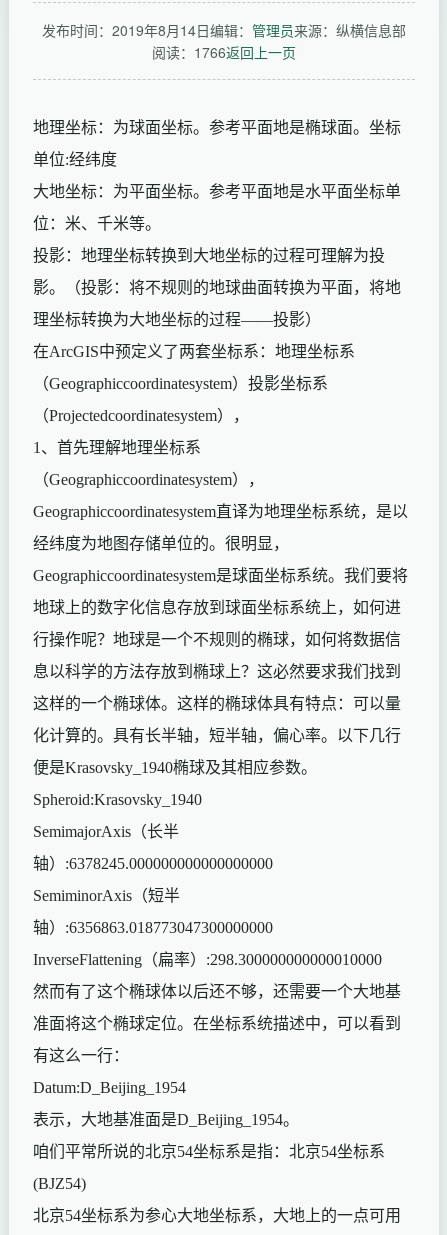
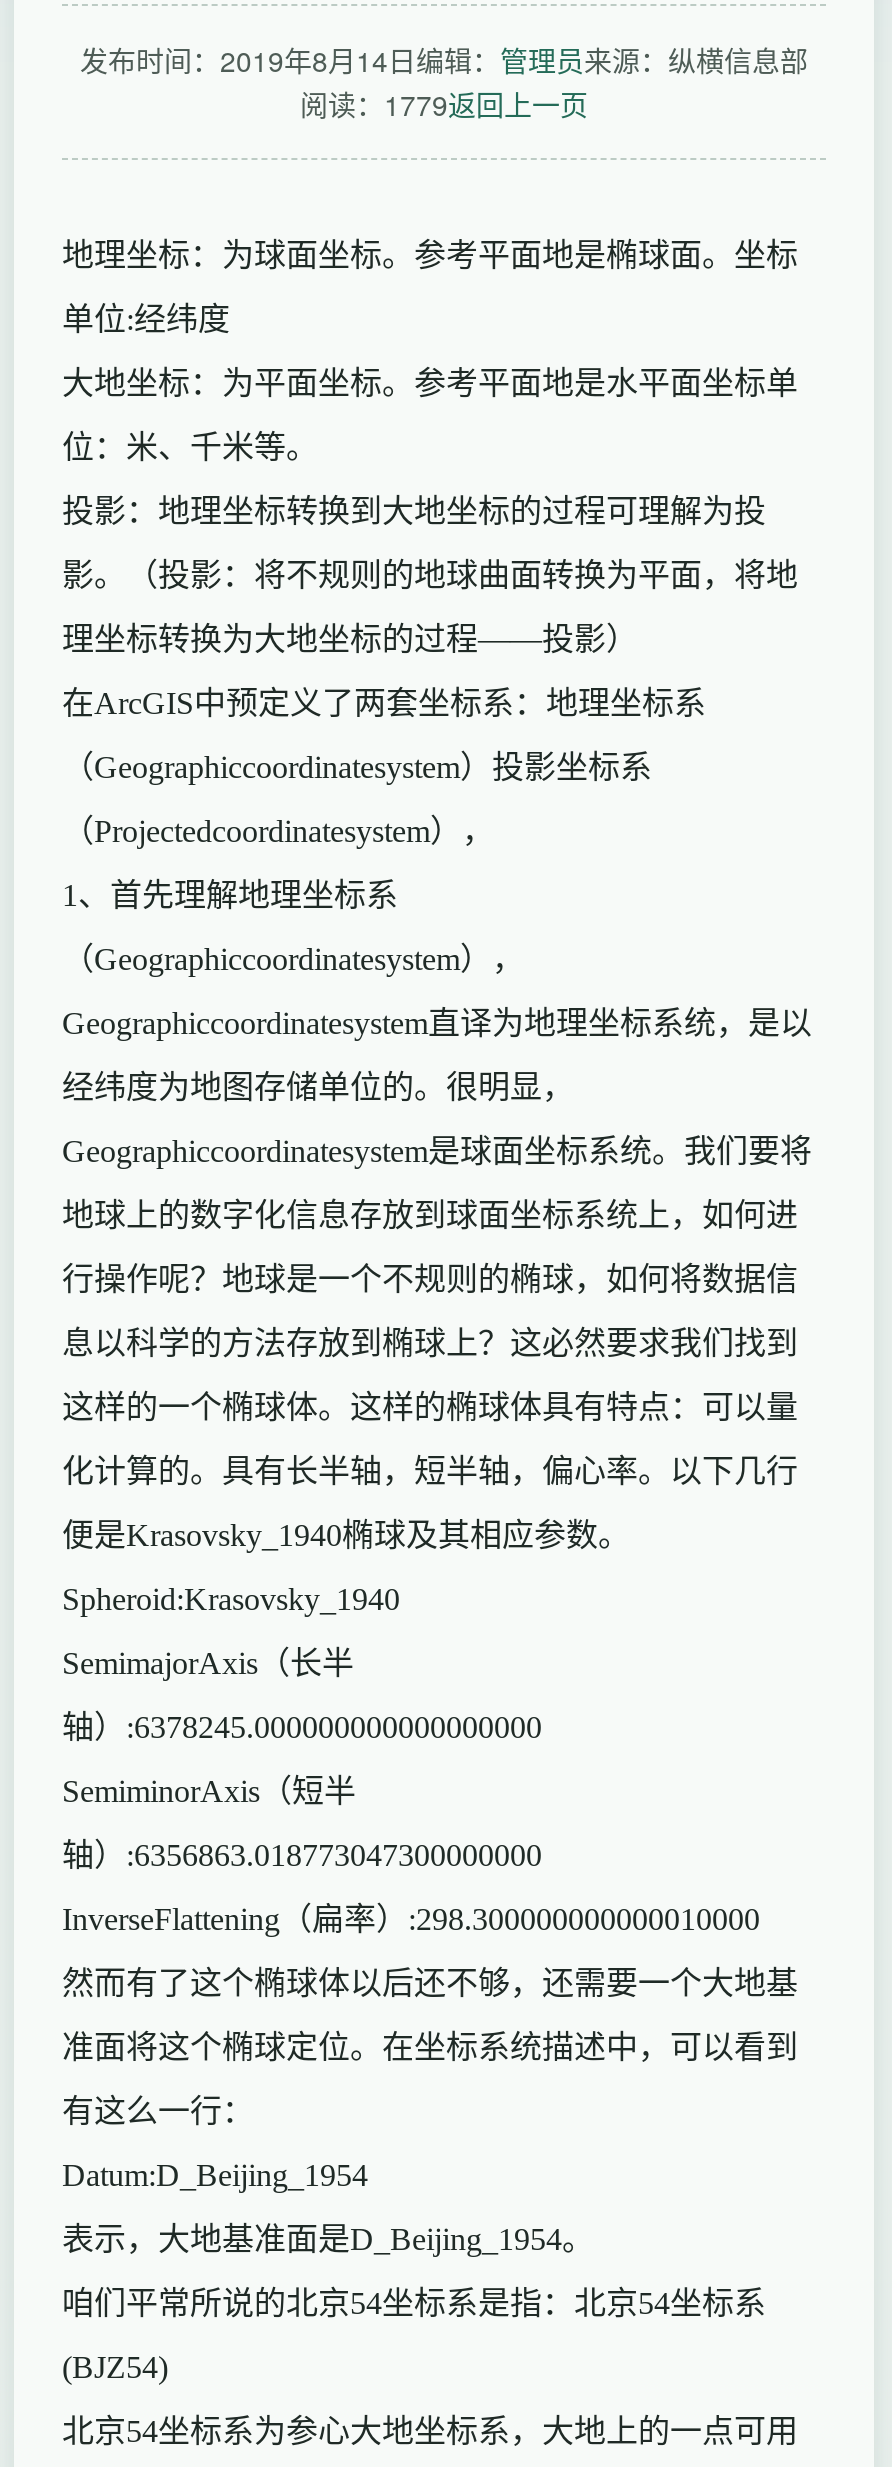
- 阅读：1766返回上一页
+ 阅读：1779返回上一页
